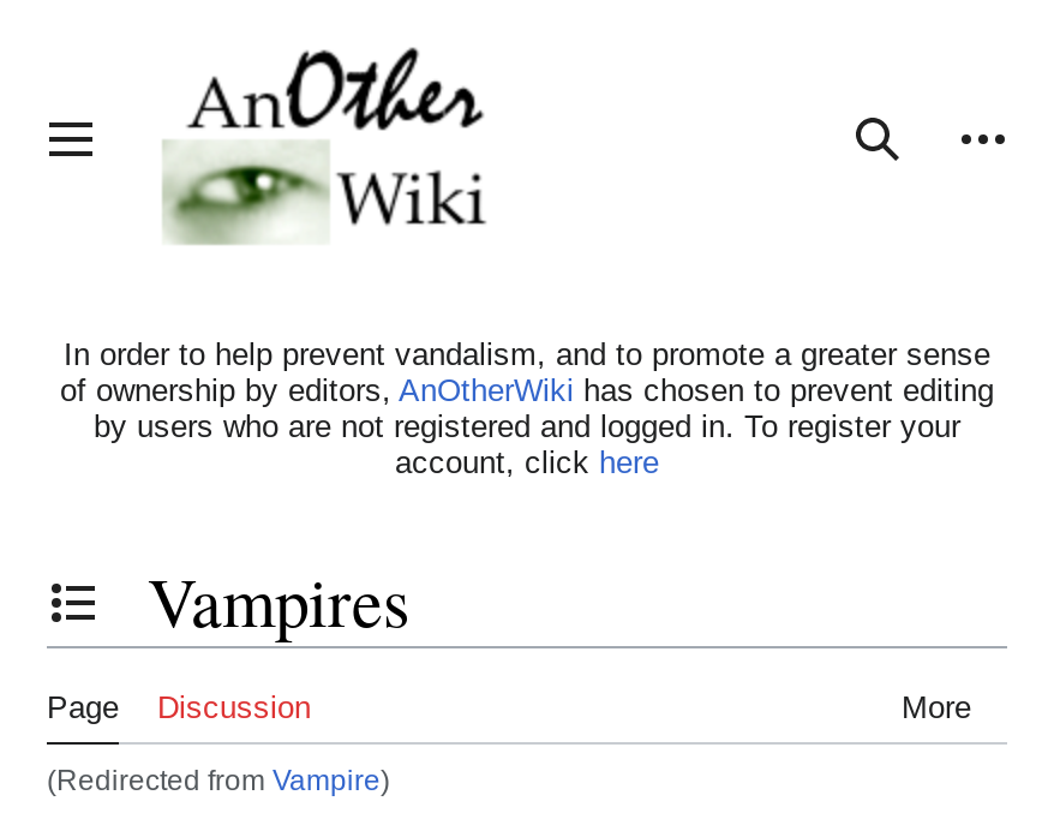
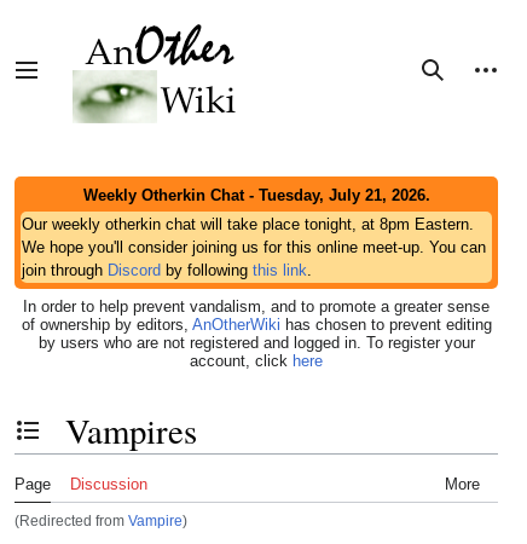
+ Weekly Otherkin Chat - Tuesday, July 21, 2026.
+ Our weekly otherkin chat will take place tonight, at 8pm Eastern.
+ We hope you'll consider joining us for this online meet-up. You can
+ join through Discord by following this link.
